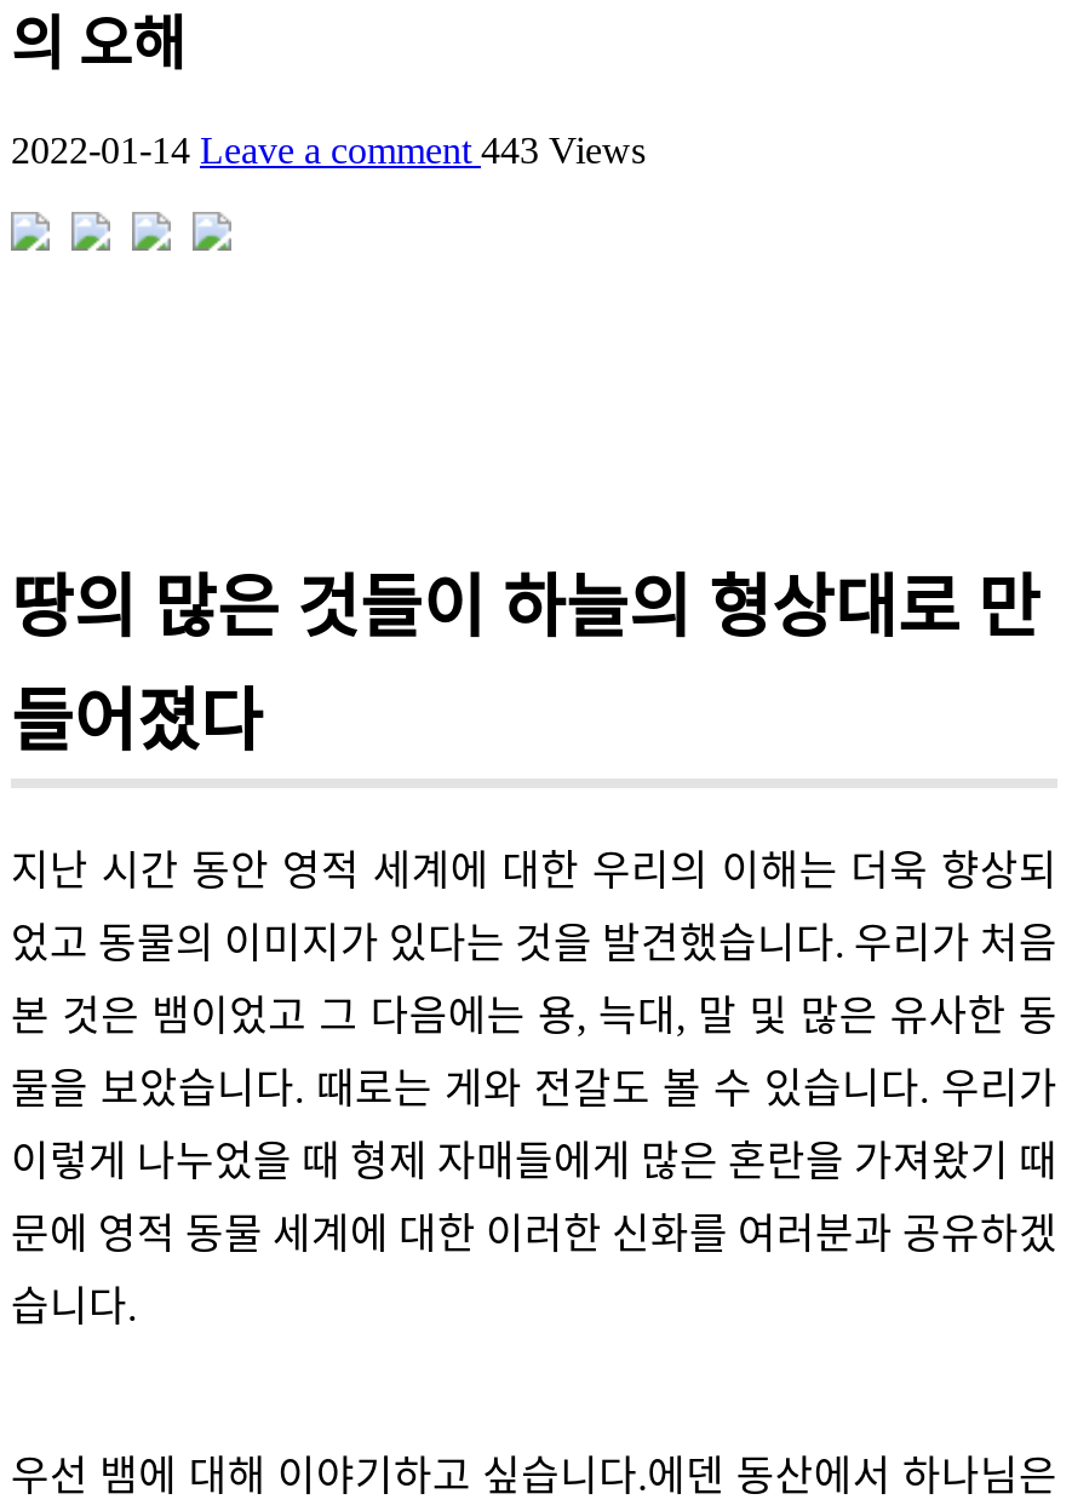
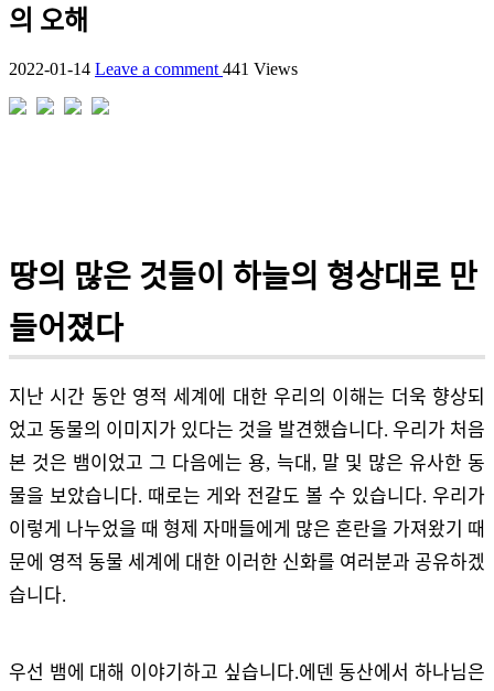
- 2022-01-14 Leave a comment 443 Views
+ 2022-01-14 Leave a comment 441 Views
